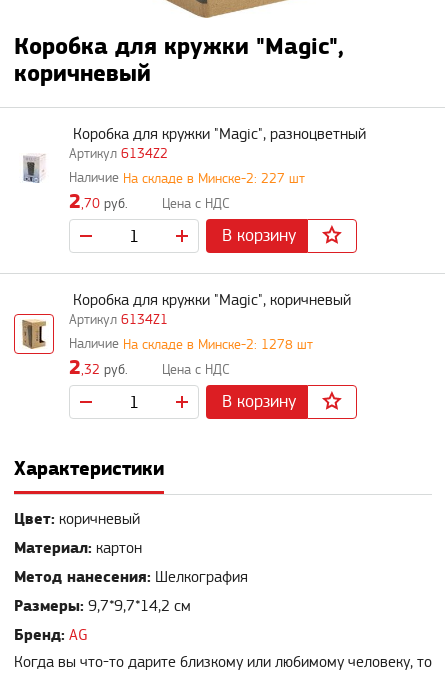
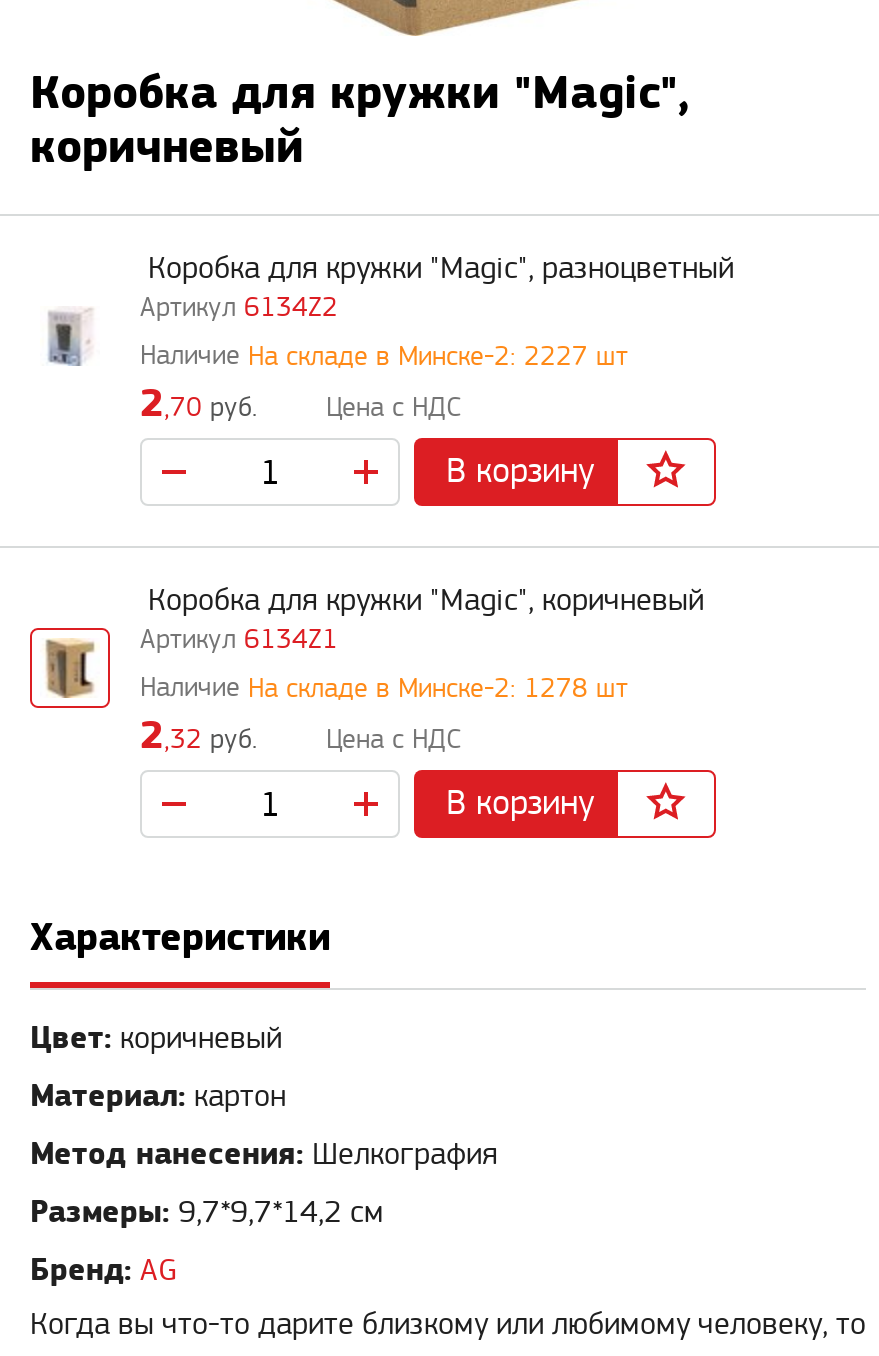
- На складе в Минске-2: 227 шт
+ На складе в Минске-2: 2227 шт
